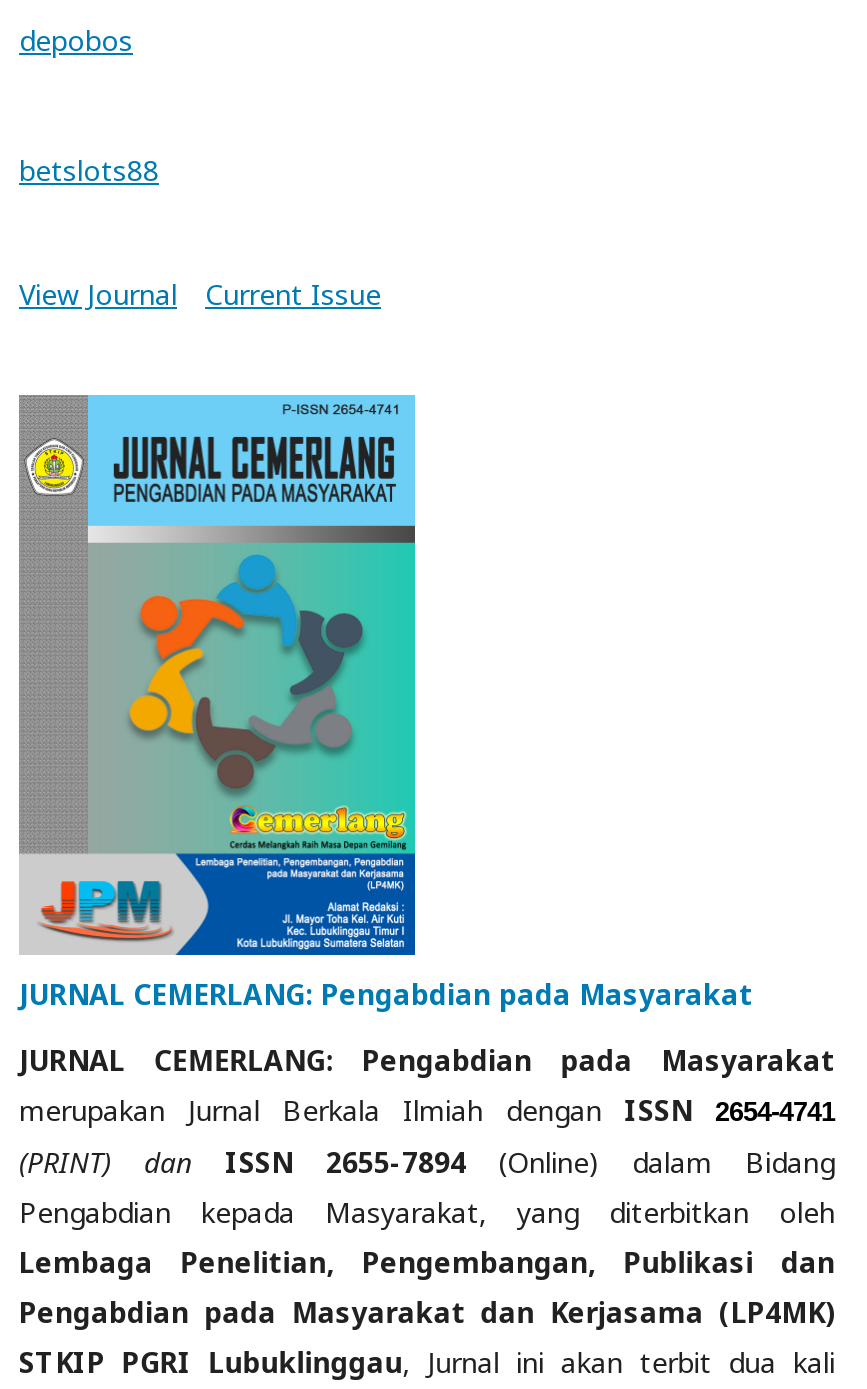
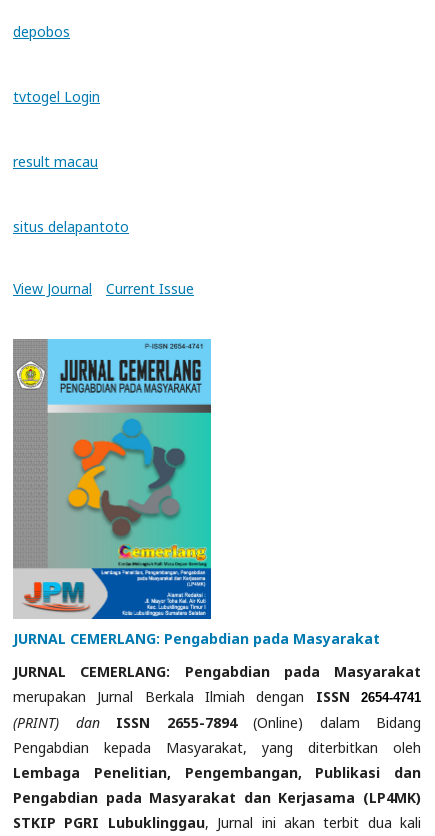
- betslots88
+ tvtogel Login
+ result macau
+ situs delapantoto
